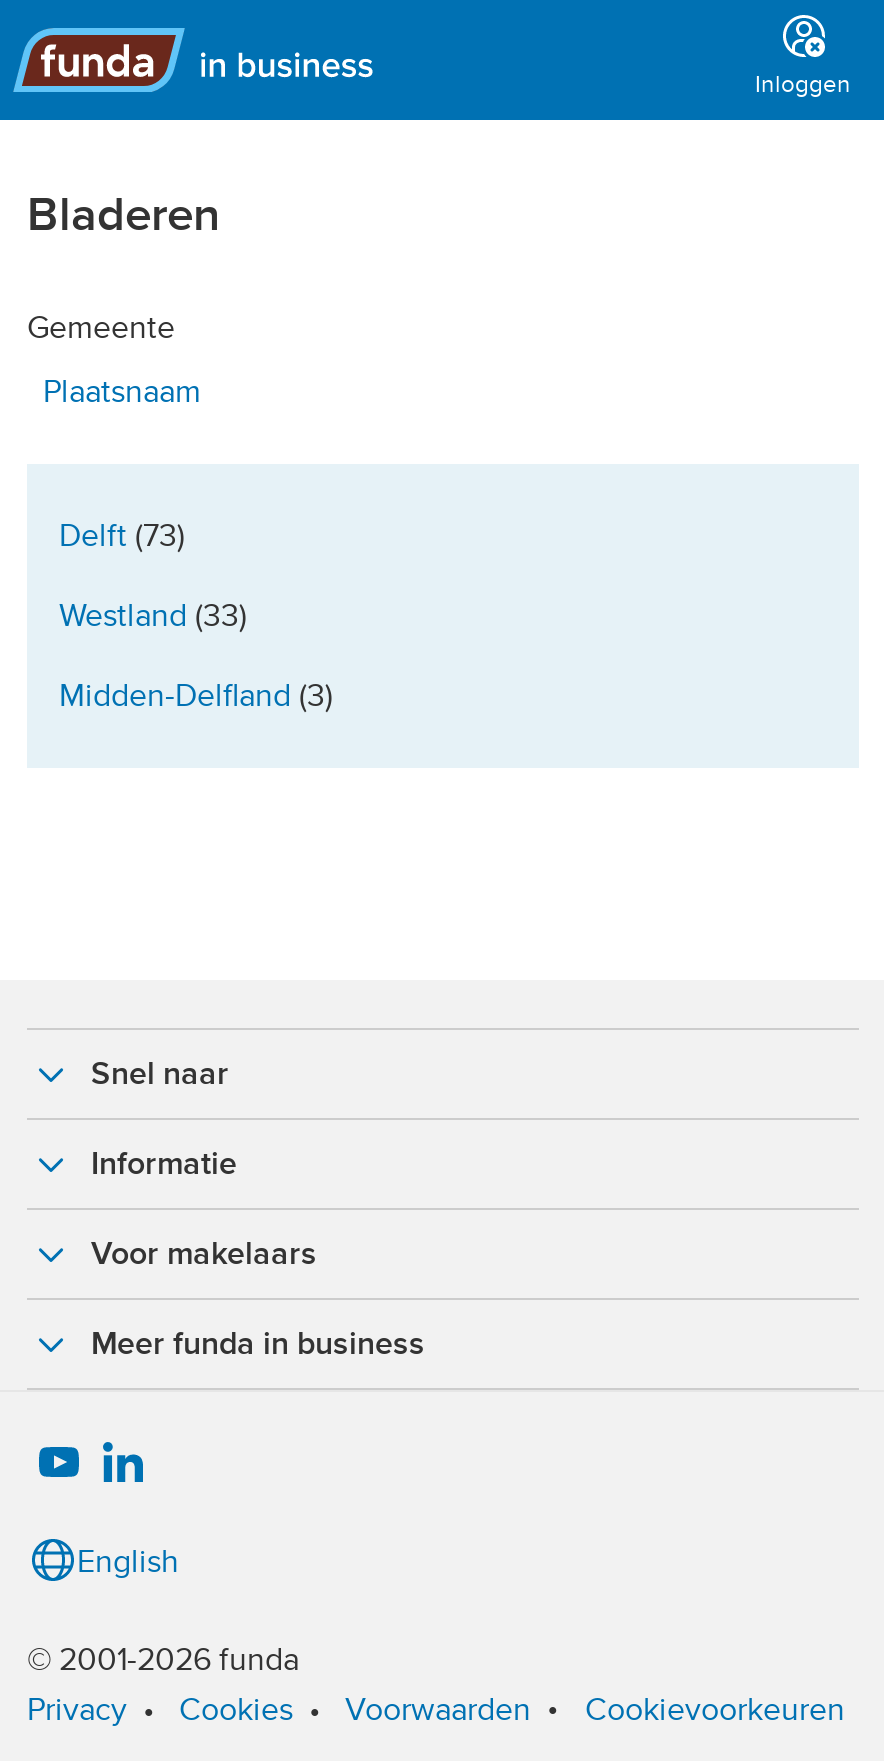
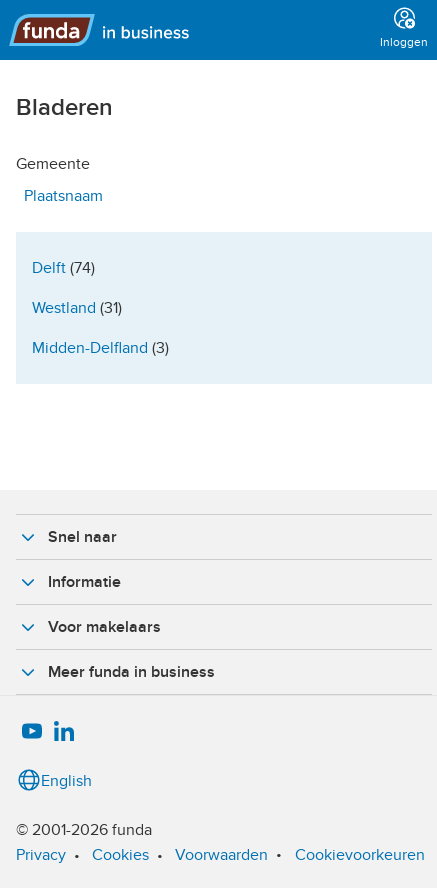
- Delft (73)
+ Delft (74)

- Westland (33)
+ Westland (31)
